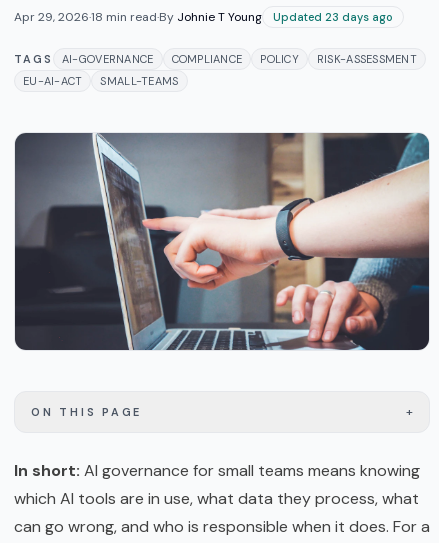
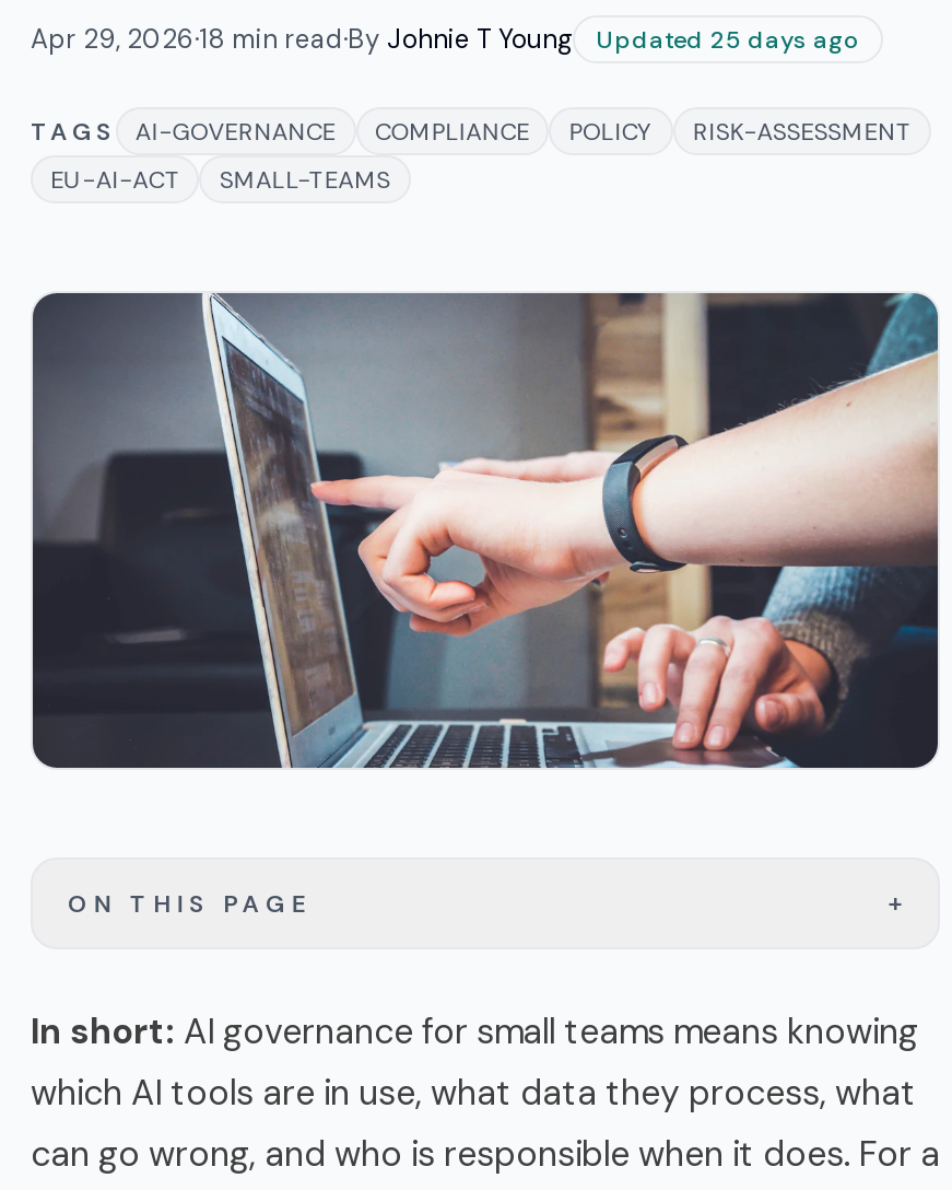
- Updated 23 days ago
+ Updated 25 days ago
